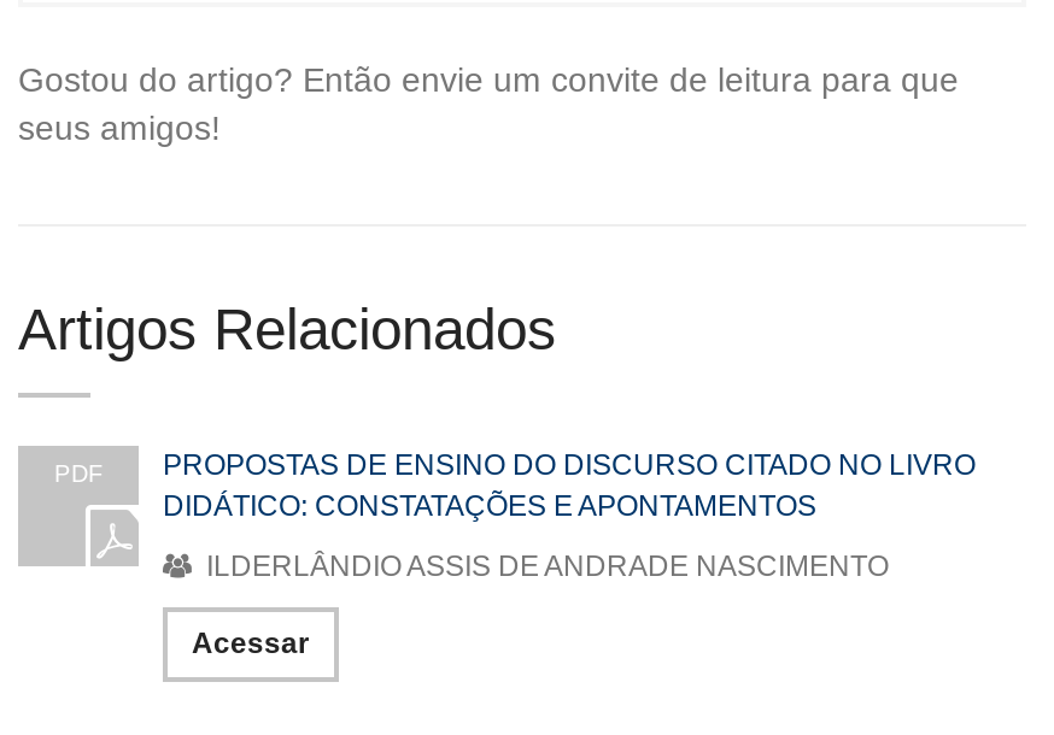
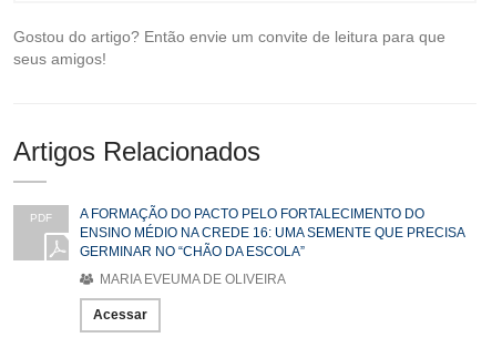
- PROPOSTAS DE ENSINO DO DISCURSO CITADO NO LIVRO
- DIDÁTICO: CONSTATAÇÕES E APONTAMENTOS
+ A FORMAÇÃO DO PACTO PELO FORTALECIMENTO DO
+ ENSINO MÉDIO NA CREDE 16: UMA SEMENTE QUE PRECISA
+ GERMINAR NO “CHÃO DA ESCOLA”

- ILDERLÂNDIO ASSIS DE ANDRADE NASCIMENTO
+ MARIA EVEUMA DE OLIVEIRA
